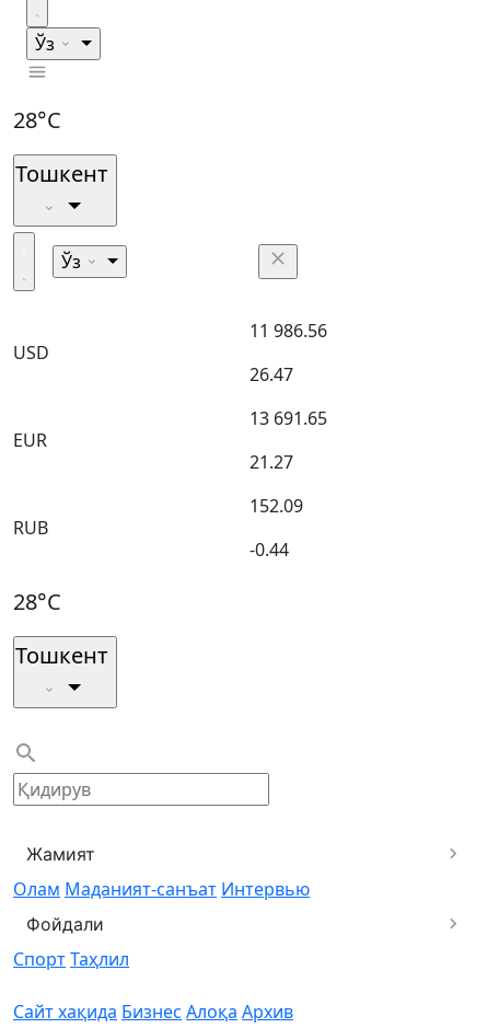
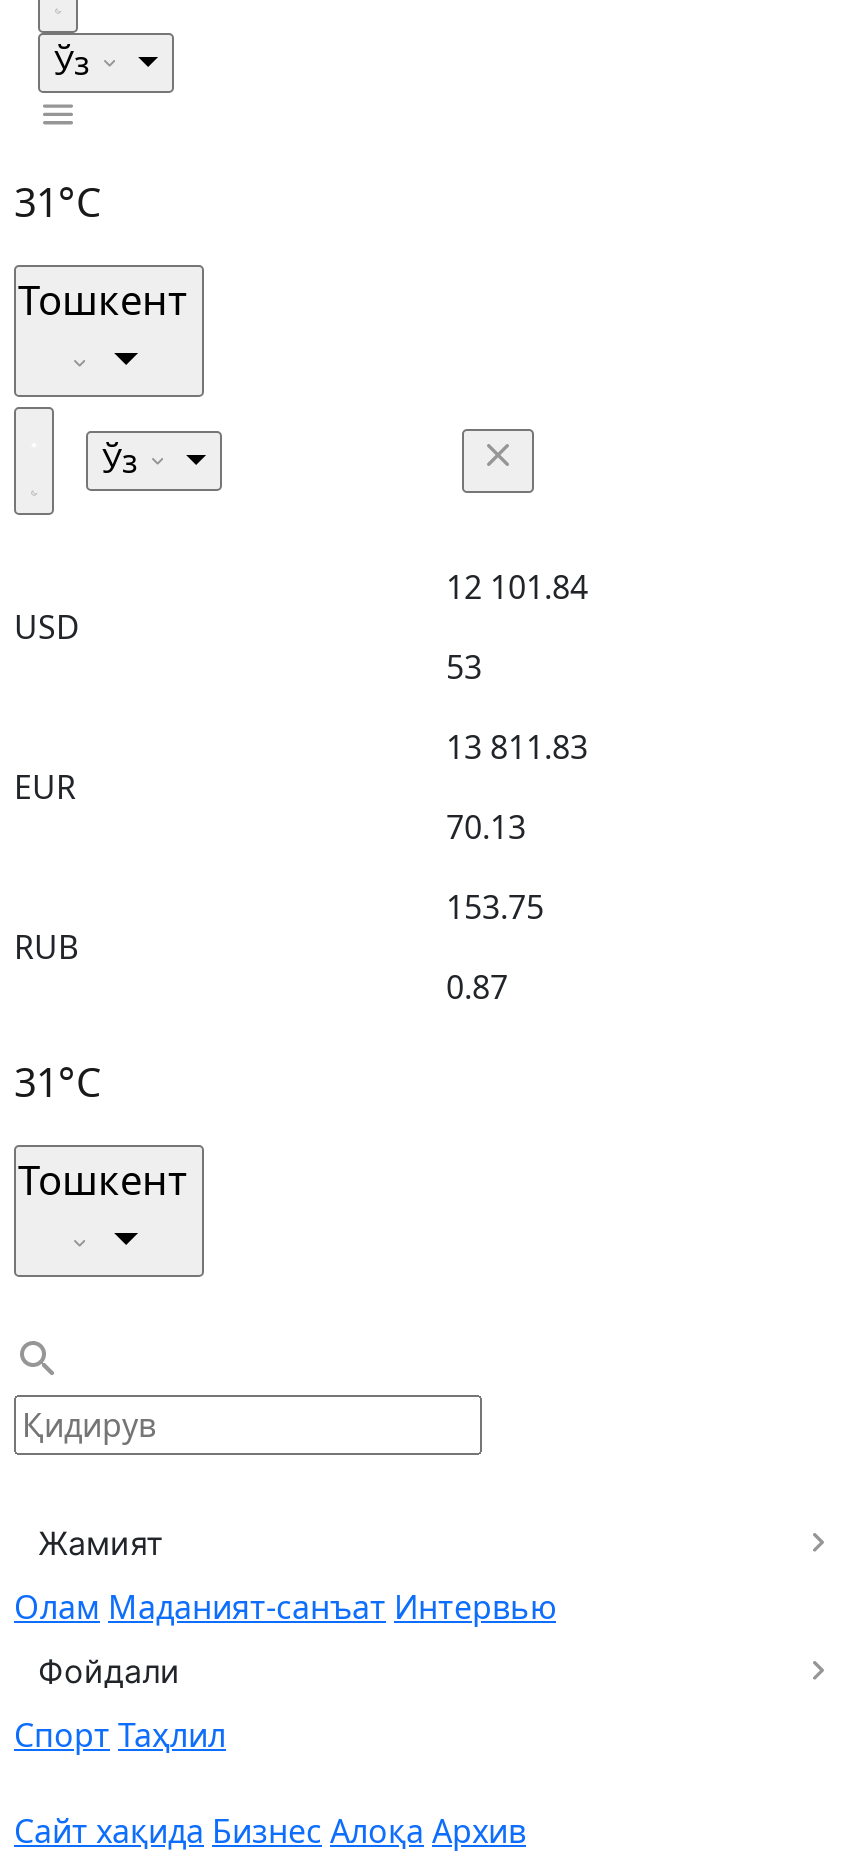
- 28°C
+ 31°C

- 11 986.56
+ 12 101.84

- 26.47
+ 53

- 13 691.65
+ 13 811.83

- 21.27
+ 70.13

- 152.09
+ 153.75

- -0.44
+ 0.87

- 28°C
+ 31°C
